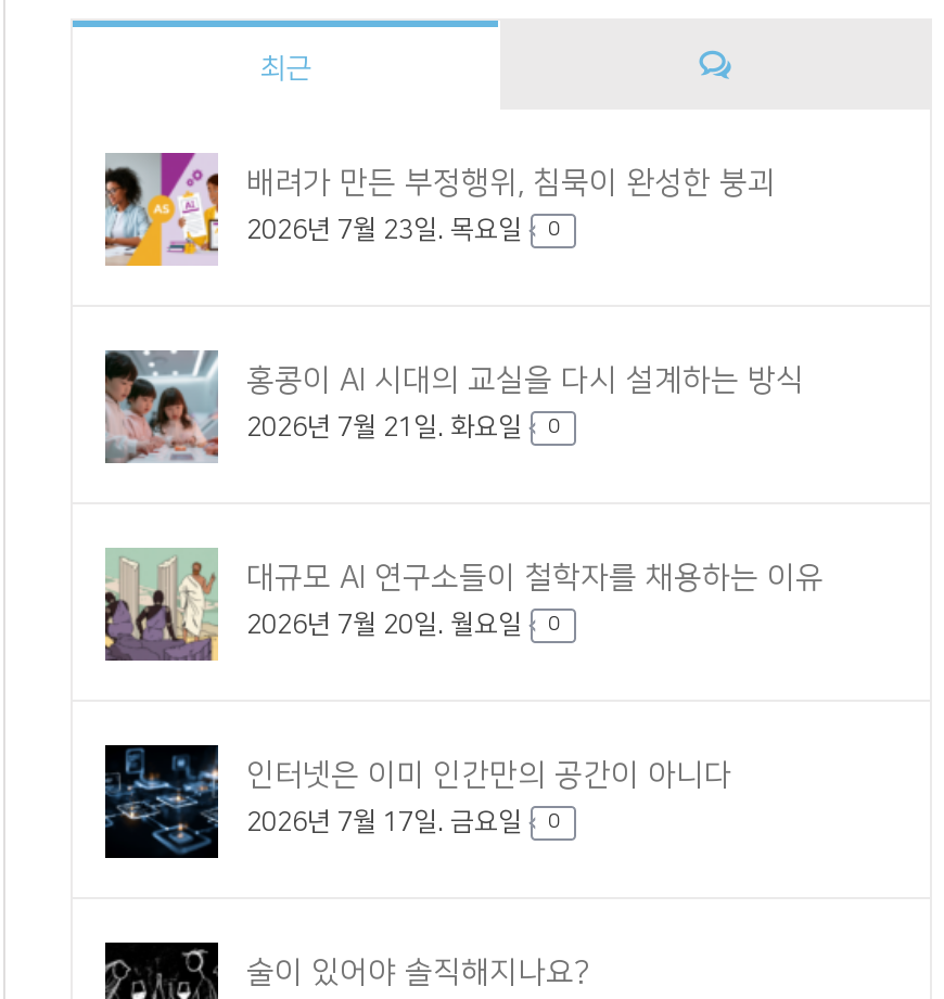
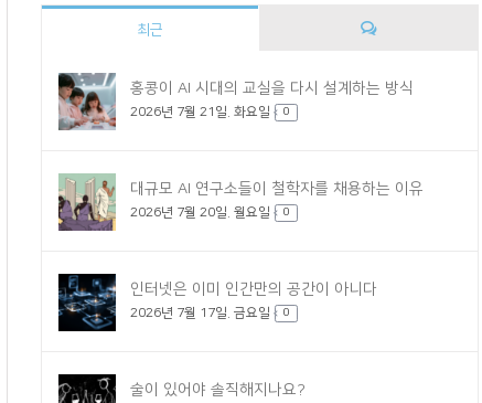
- [image]
- 배려가 만든 부정행위, 침묵이 완성한 붕괴
- 2026년 7월 23일. 목요일
- 0
